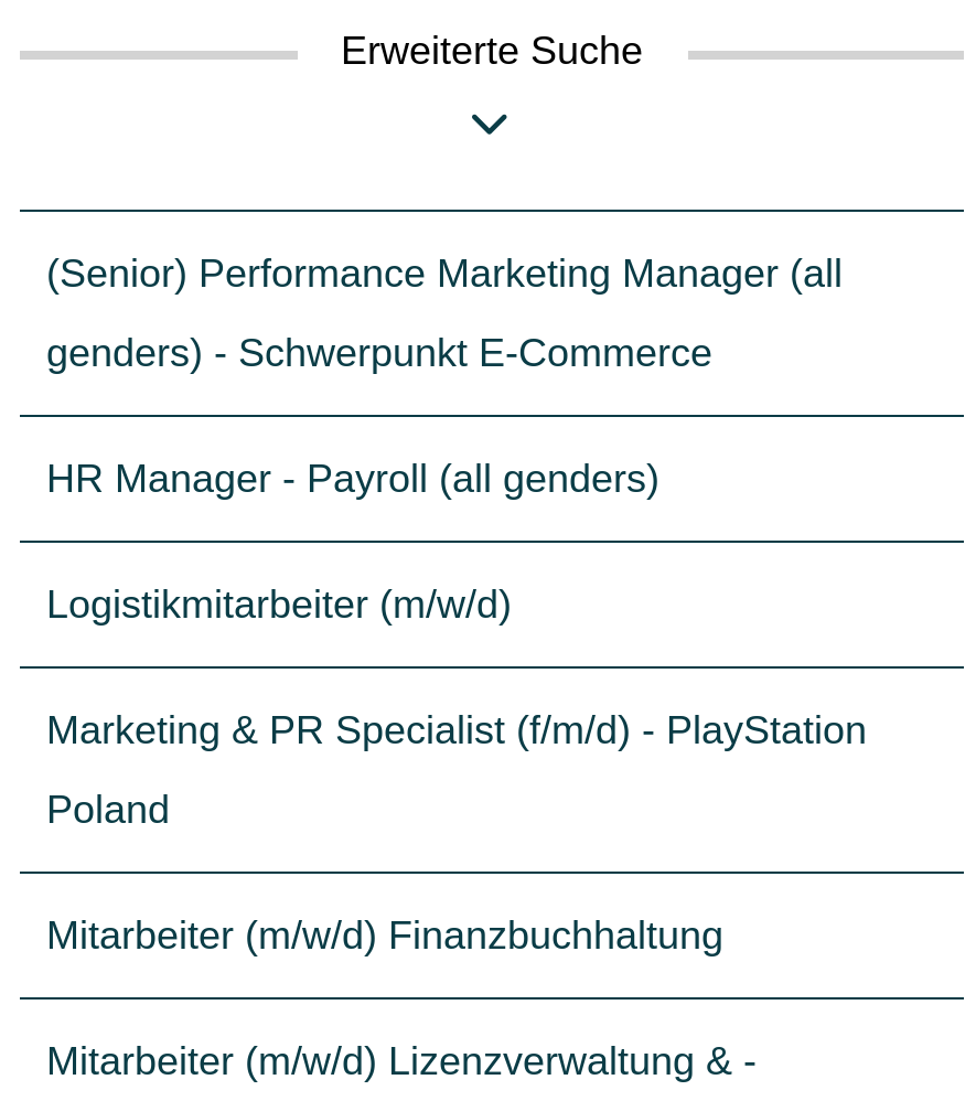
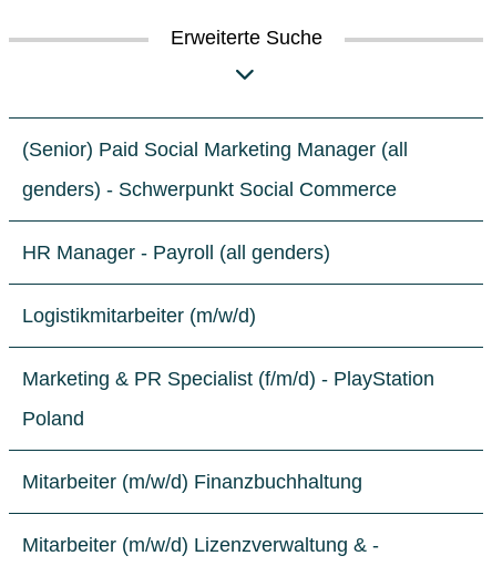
- (Senior) Performance Marketing Manager (all
+ (Senior) Paid Social Marketing Manager (all

- genders) - Schwerpunkt E-Commerce
+ genders) - Schwerpunkt Social Commerce
